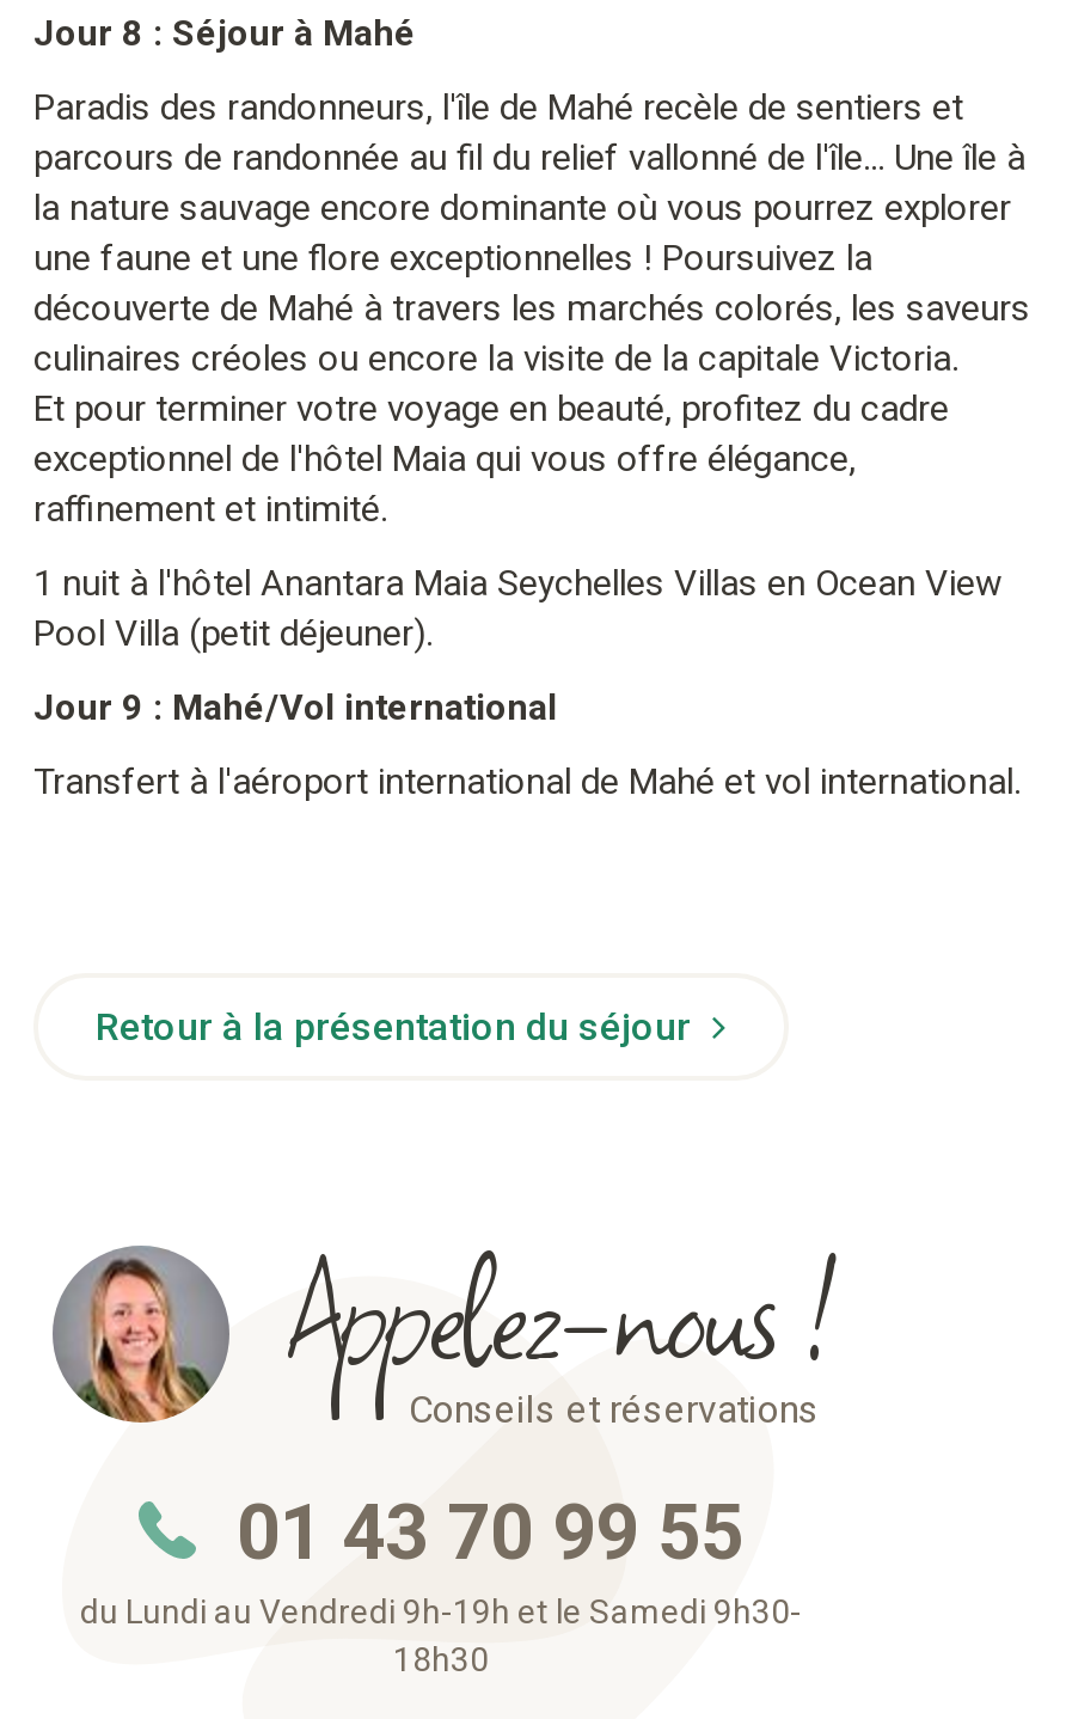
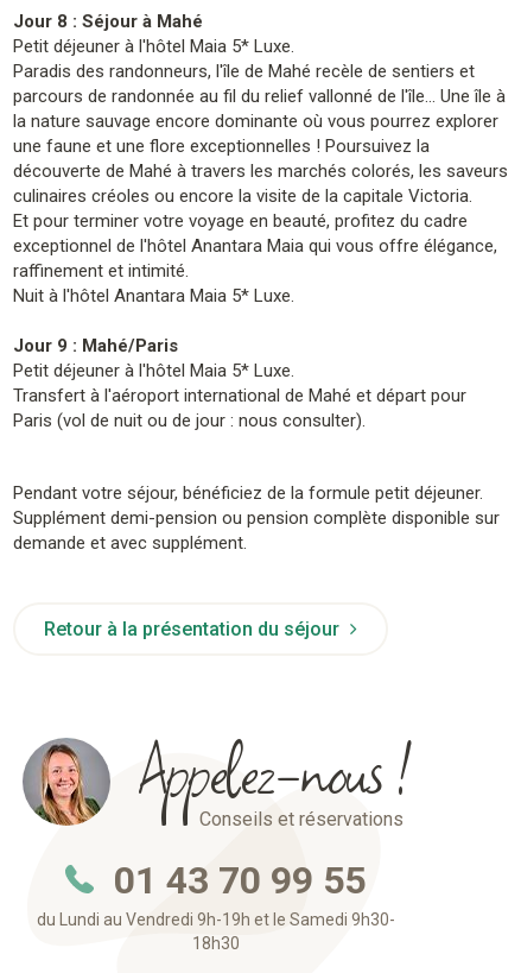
+ Petit déjeuner à l'hôtel Maia 5* Luxe.

- exceptionnel de l'hôtel Maia qui vous offre élégance,
+ exceptionnel de l'hôtel Anantara Maia qui vous offre élégance,

- 1 nuit à l'hôtel Anantara Maia Seychelles Villas en Ocean View
- Pool Villa (petit déjeuner).
+ Nuit à l'hôtel Anantara Maia 5* Luxe.

- Jour 9 : Mahé/Vol international
+ Jour 9 : Mahé/Paris
+ Petit déjeuner à l'hôtel Maia 5* Luxe.
+ Transfert à l'aéroport international de Mahé et départ pour
+ Paris (vol de nuit ou de jour : nous consulter).

- Transfert à l'aéroport international de Mahé et vol international.
+ Pendant votre séjour, bénéficiez de la formule petit déjeuner.
+ Supplément demi-pension ou pension complète disponible sur
+ demande et avec supplément.
